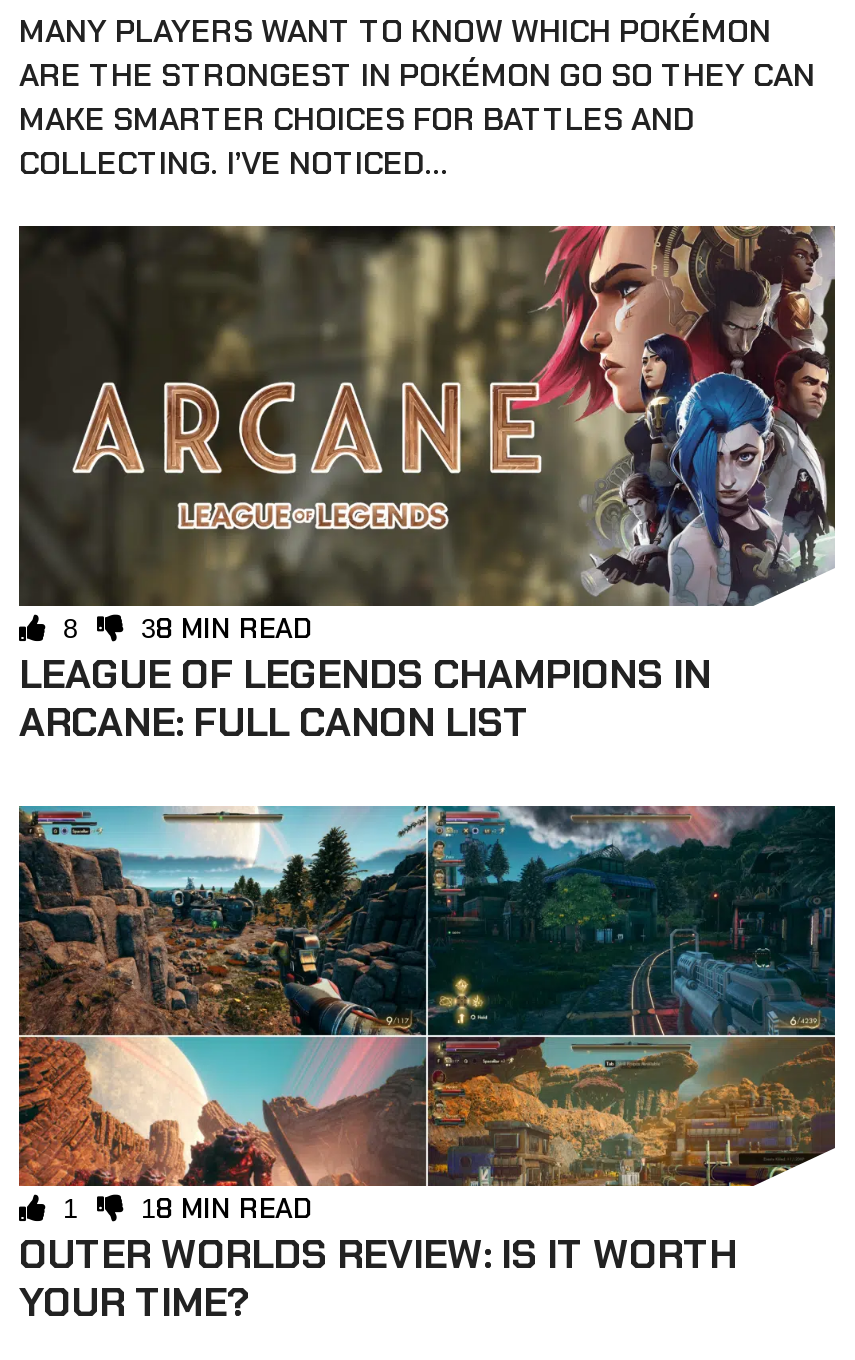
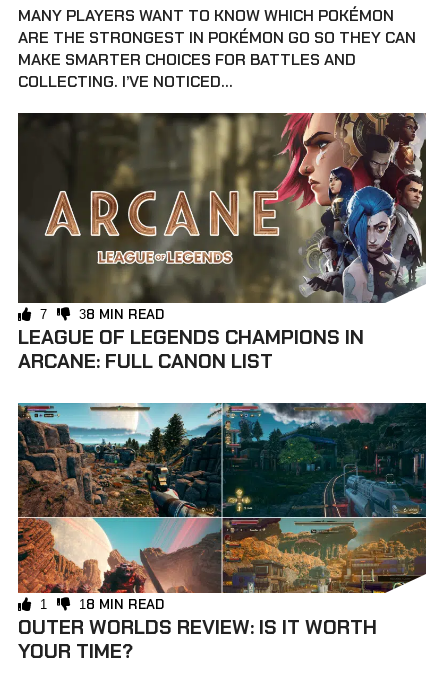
- 8
+ 7
